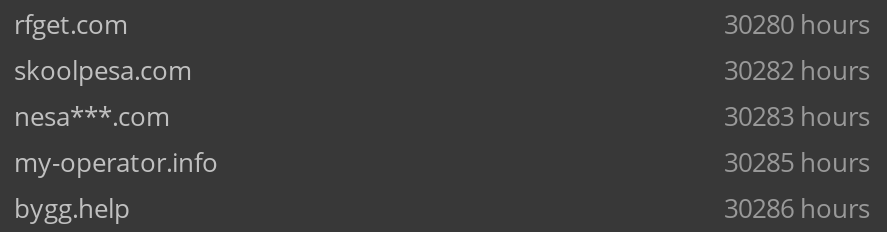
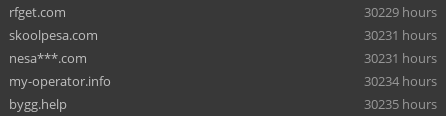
- 30280 hours
+ 30229 hours

- 30282 hours
+ 30231 hours

- 30283 hours
+ 30231 hours

- 30285 hours
+ 30234 hours

- 30286 hours
+ 30235 hours
